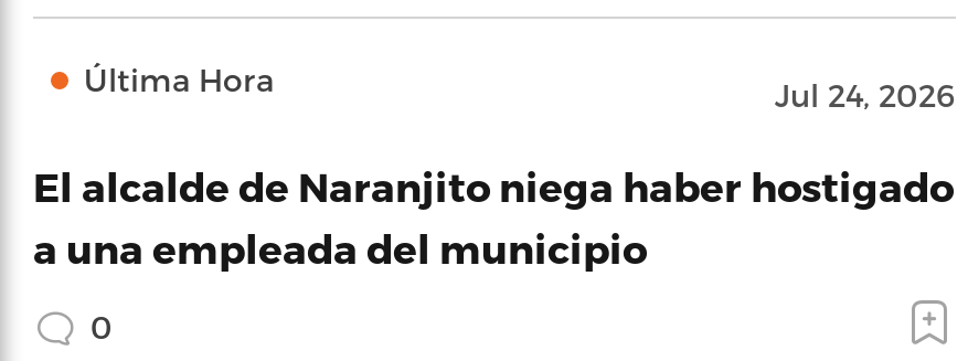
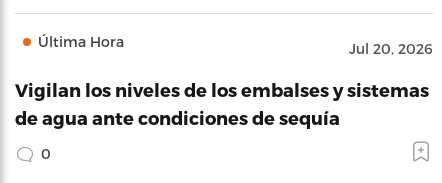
- Jul 24, 2026
+ Jul 20, 2026

- El alcalde de Naranjito niega haber hostigado
- a una empleada del municipio
+ Vigilan los niveles de los embalses y sistemas
+ de agua ante condiciones de sequía
